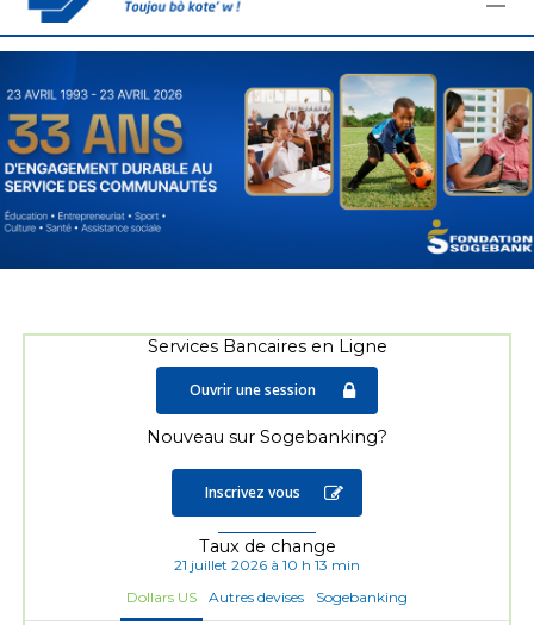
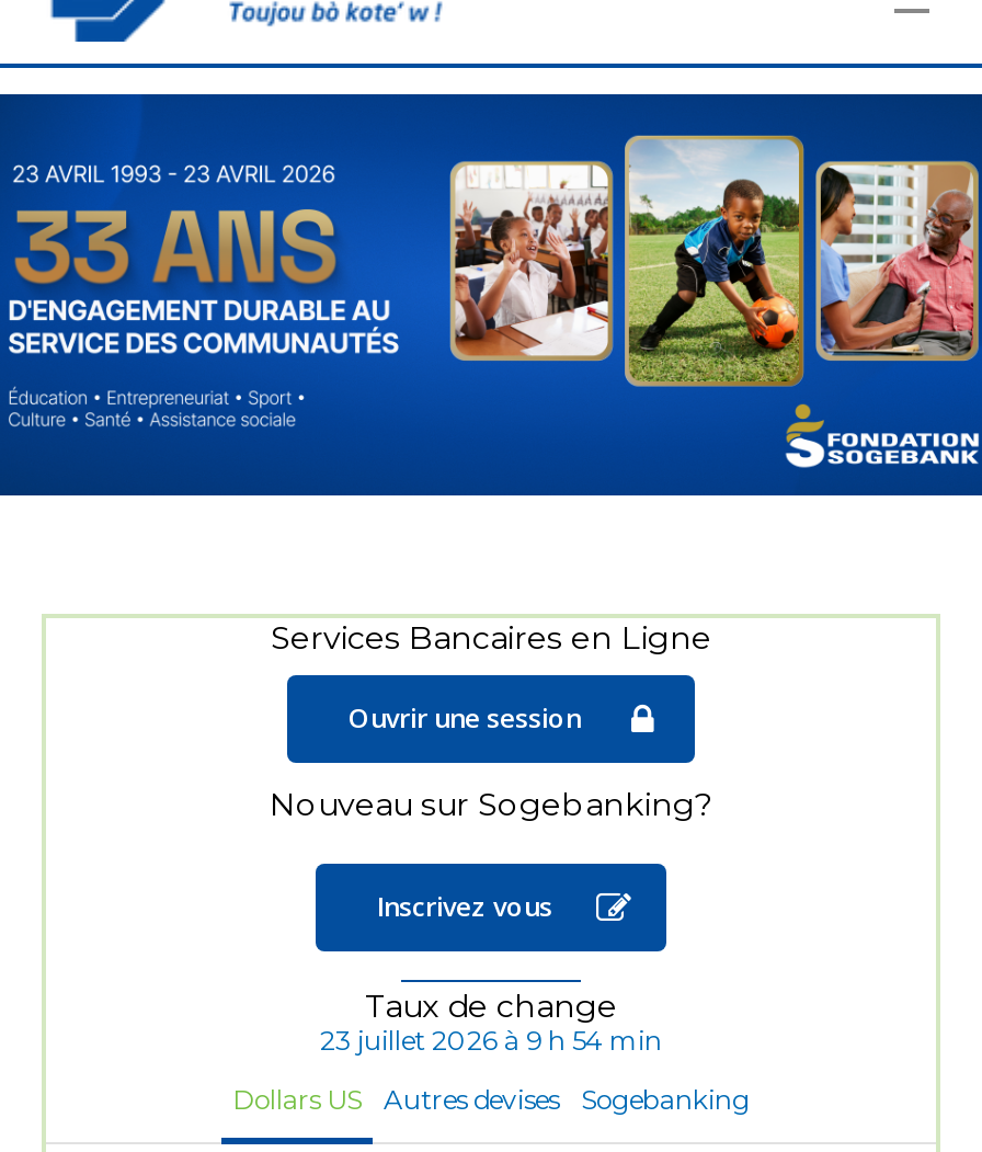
- 21 juillet 2026 à 10 h 13 min
+ 23 juillet 2026 à 9 h 54 min
